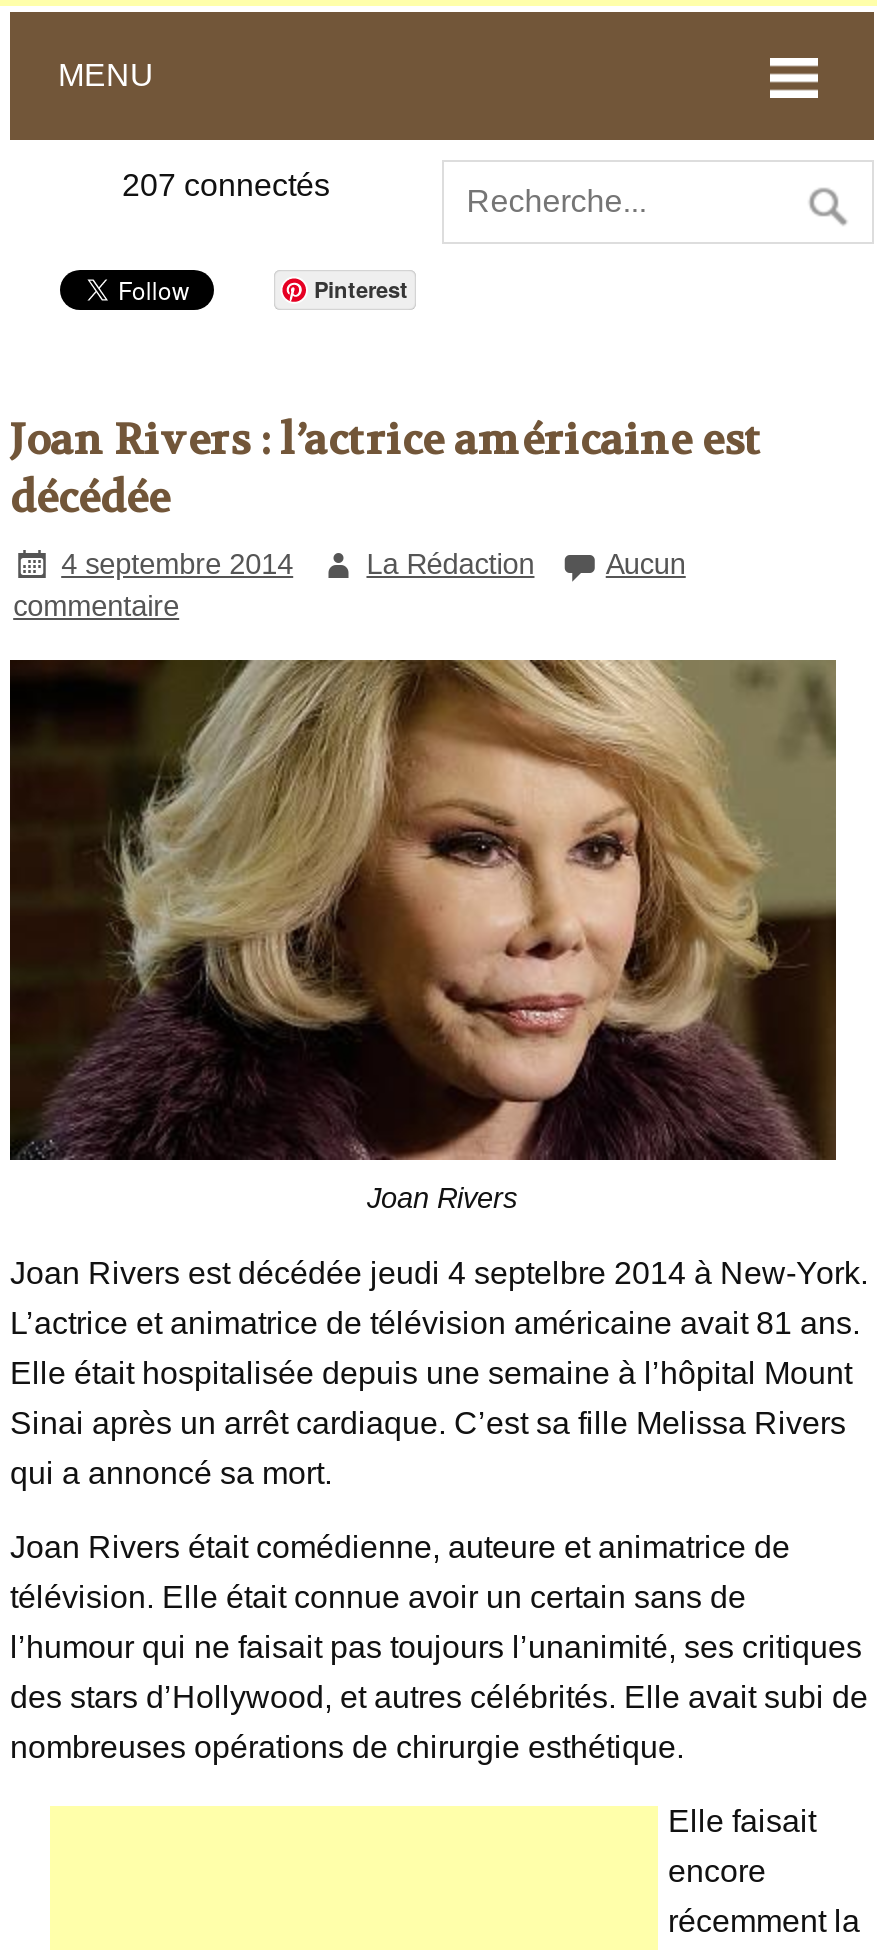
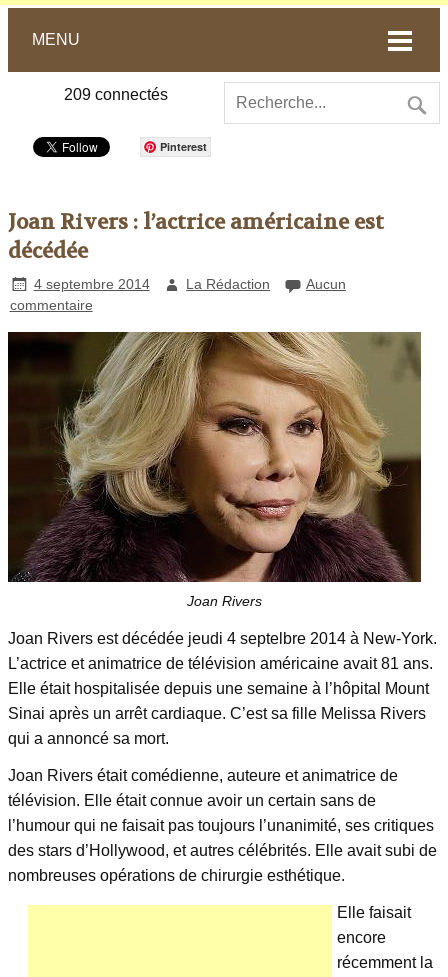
- 207 connectés
+ 209 connectés
